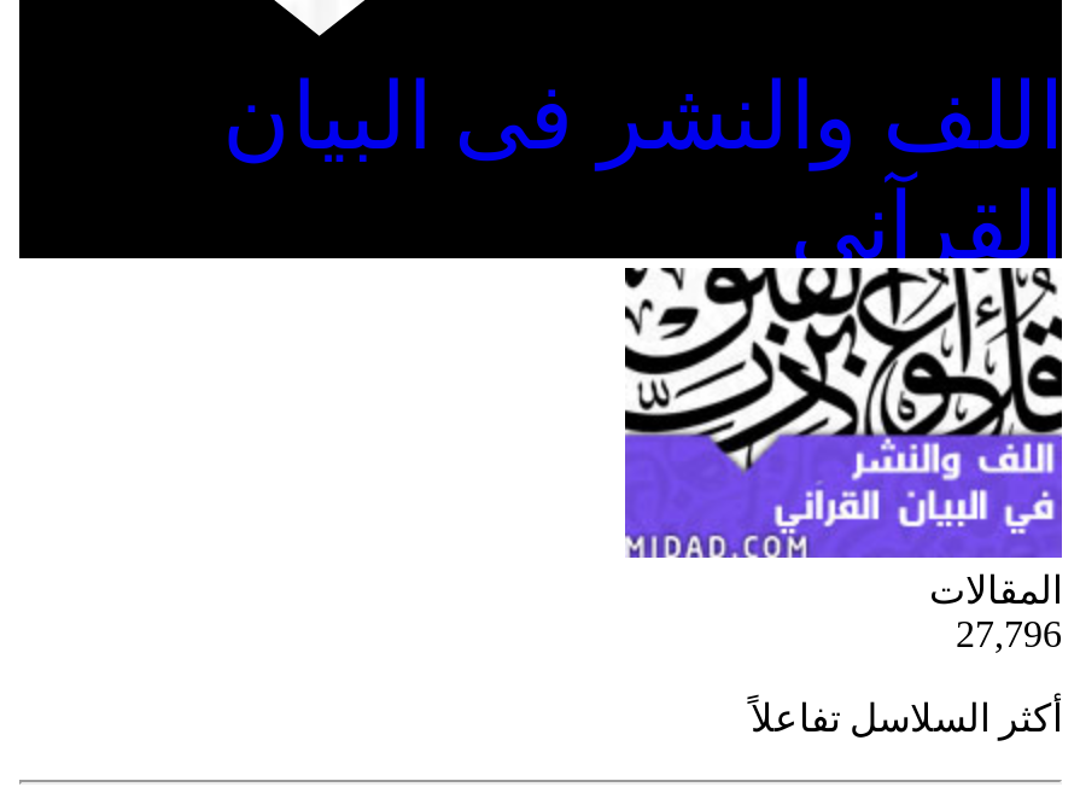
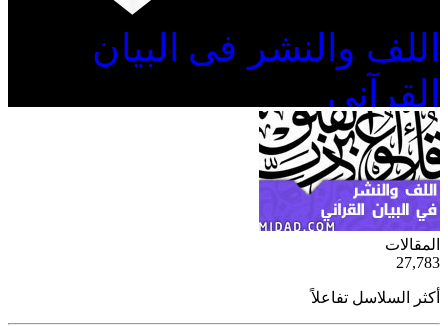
- 27,796
+ 27,783
